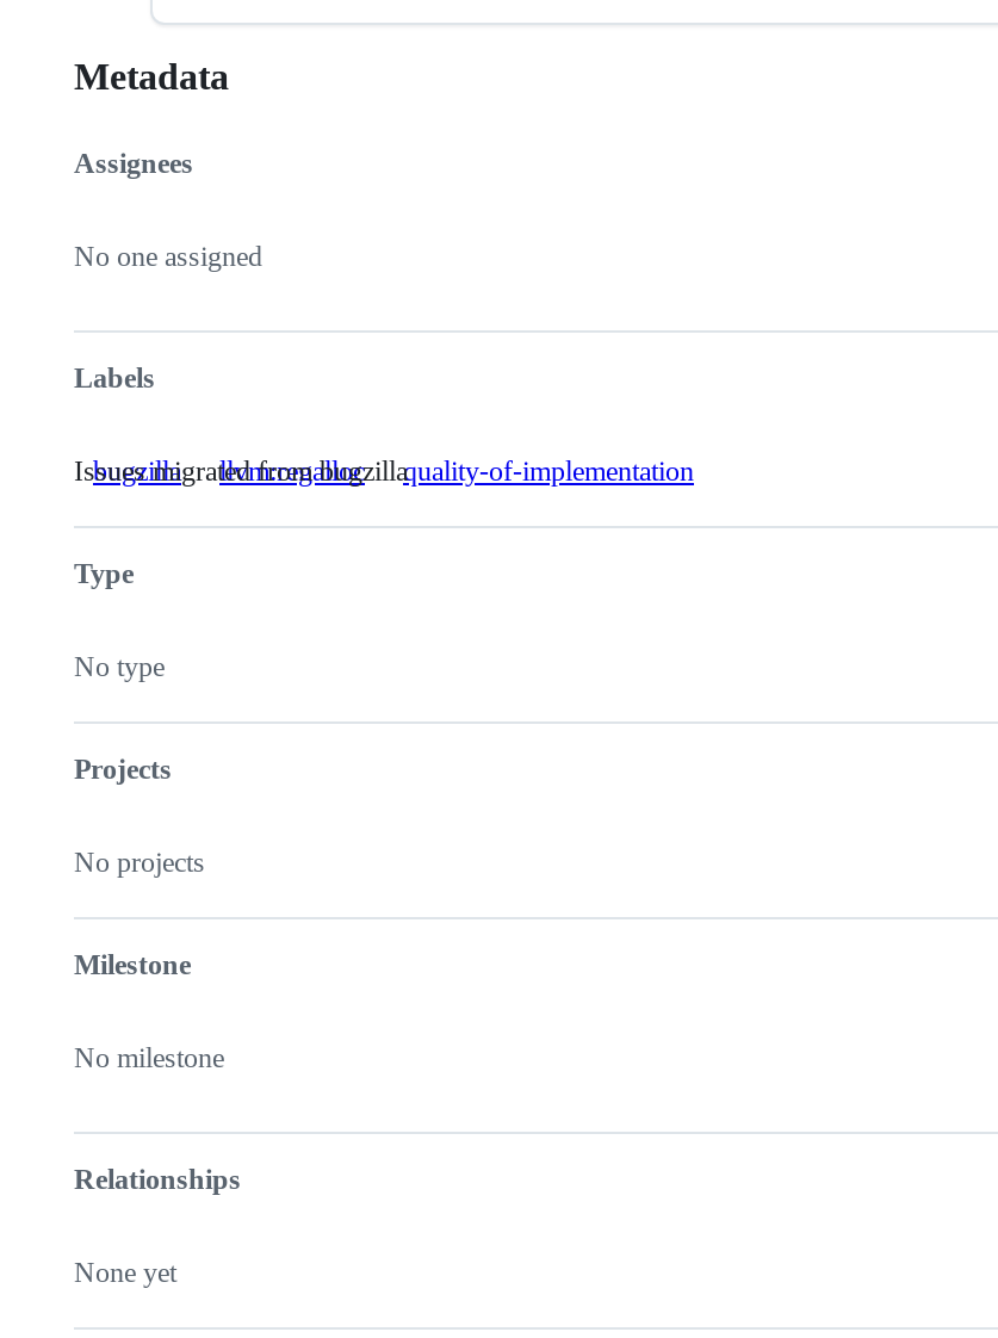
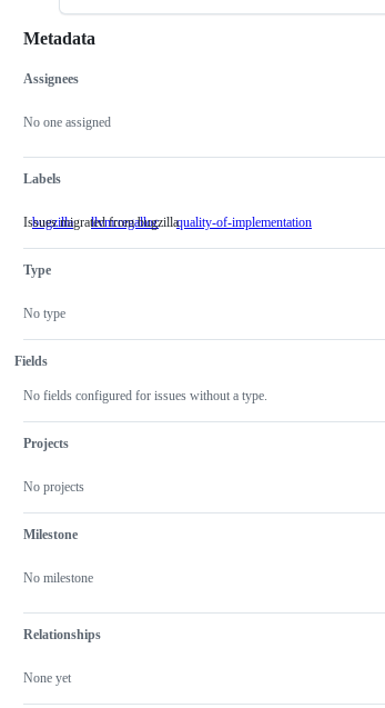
+ Fields
+ No fields configured for issues without a type.
